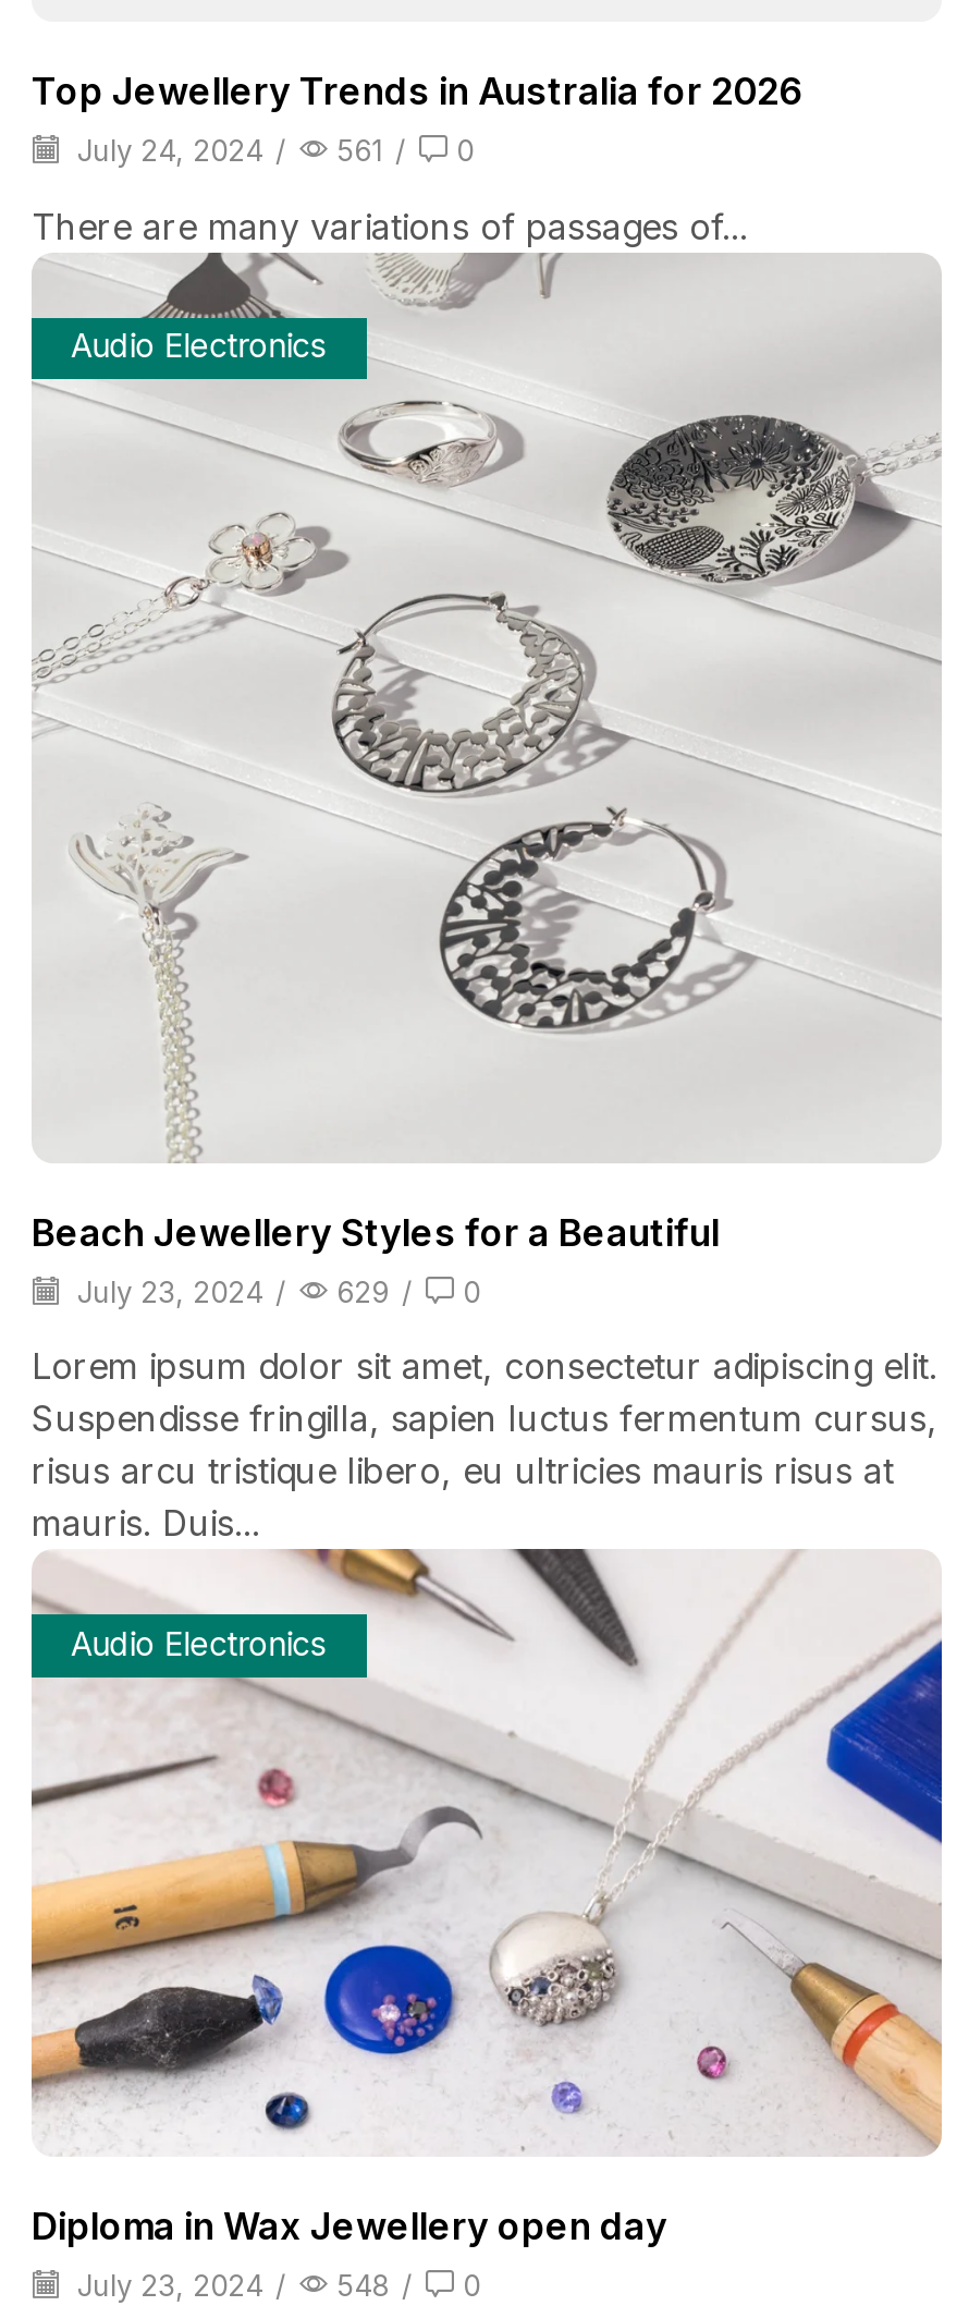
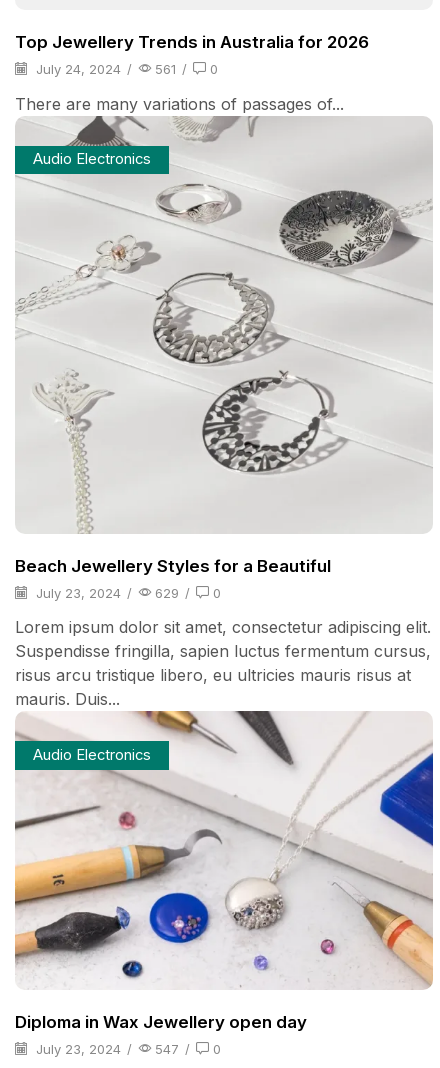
- July 23, 2024 / 548 / 0
+ July 23, 2024 / 547 / 0
